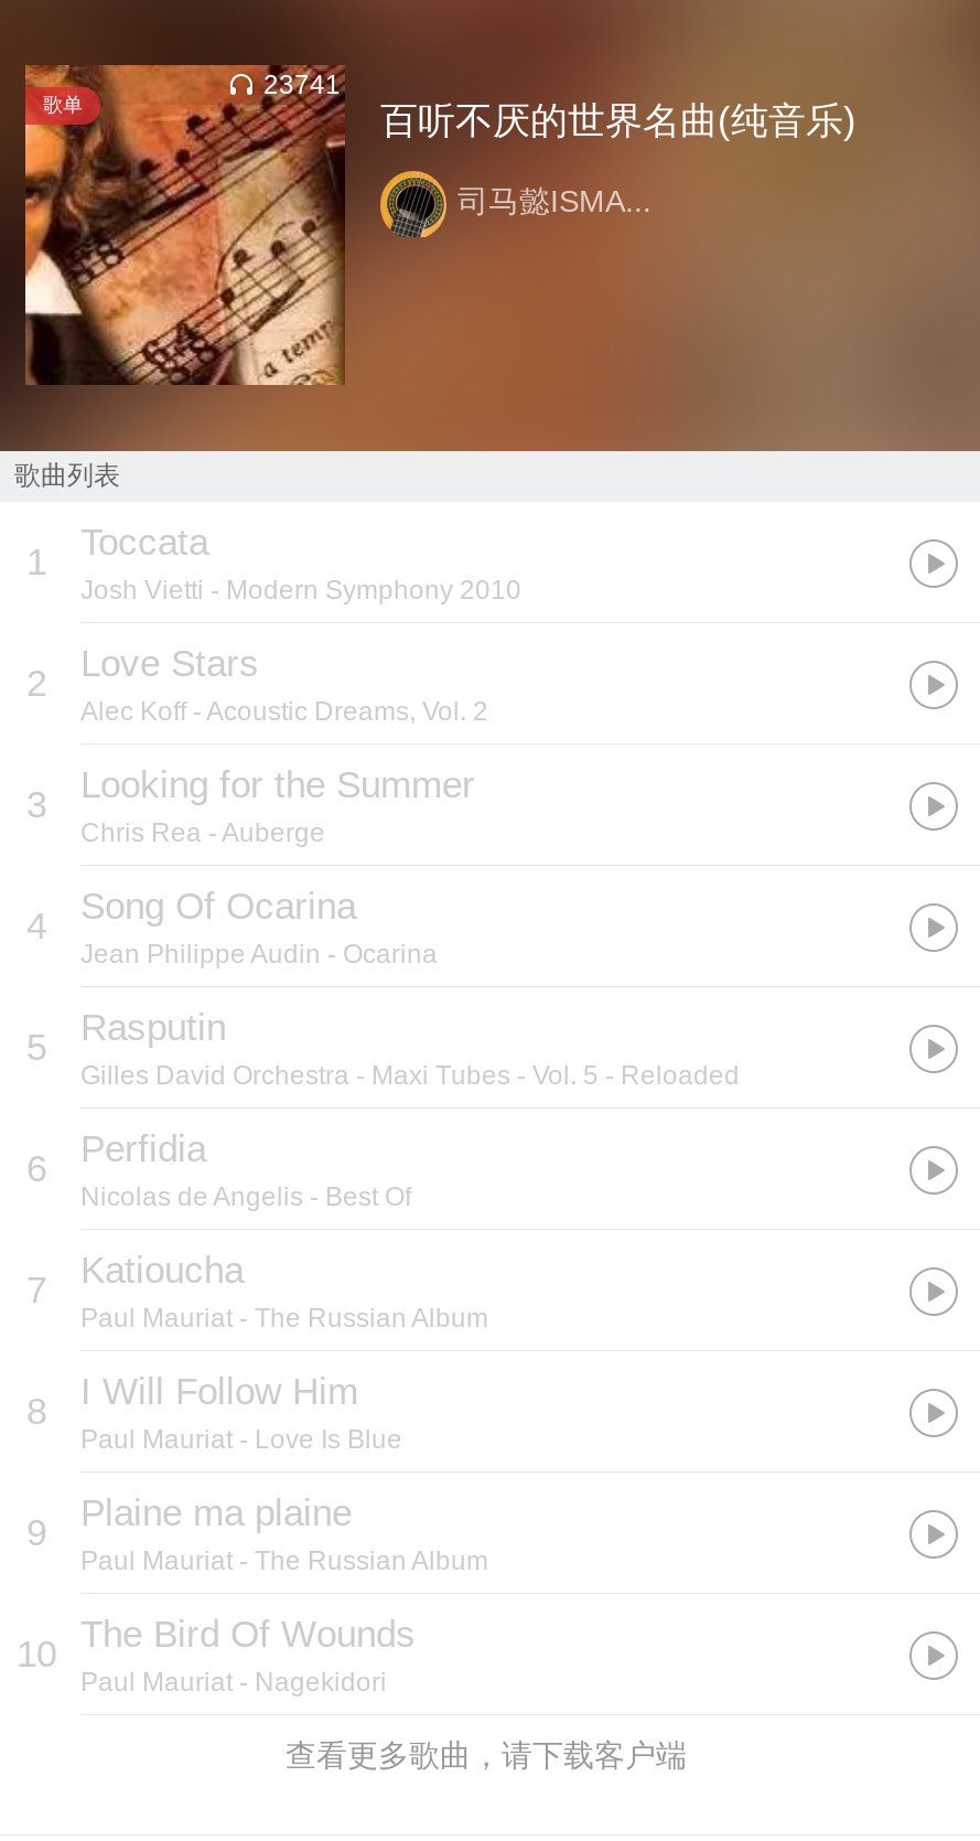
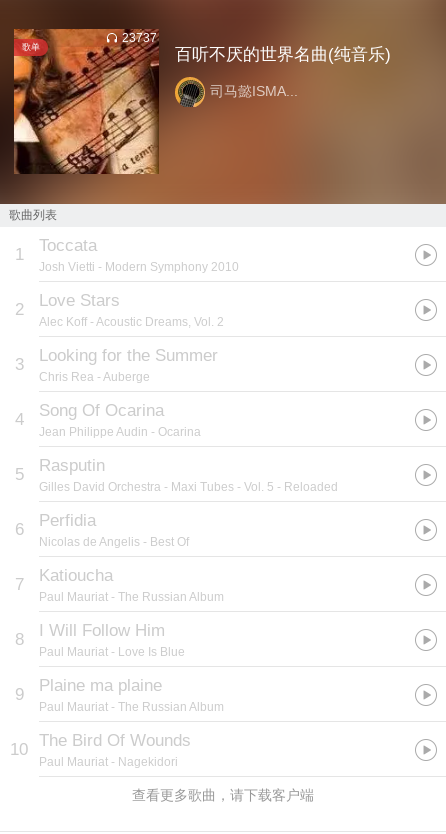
- 23741
+ 23737
